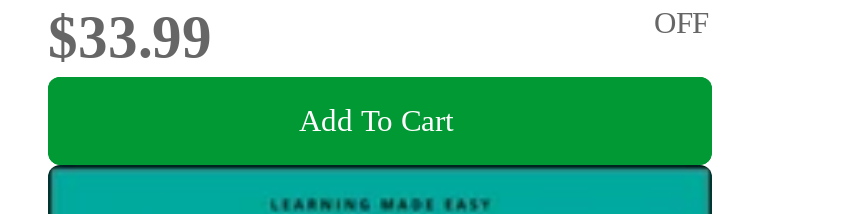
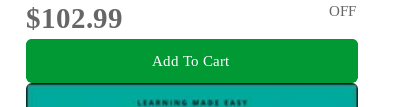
- $33.99
+ $102.99
